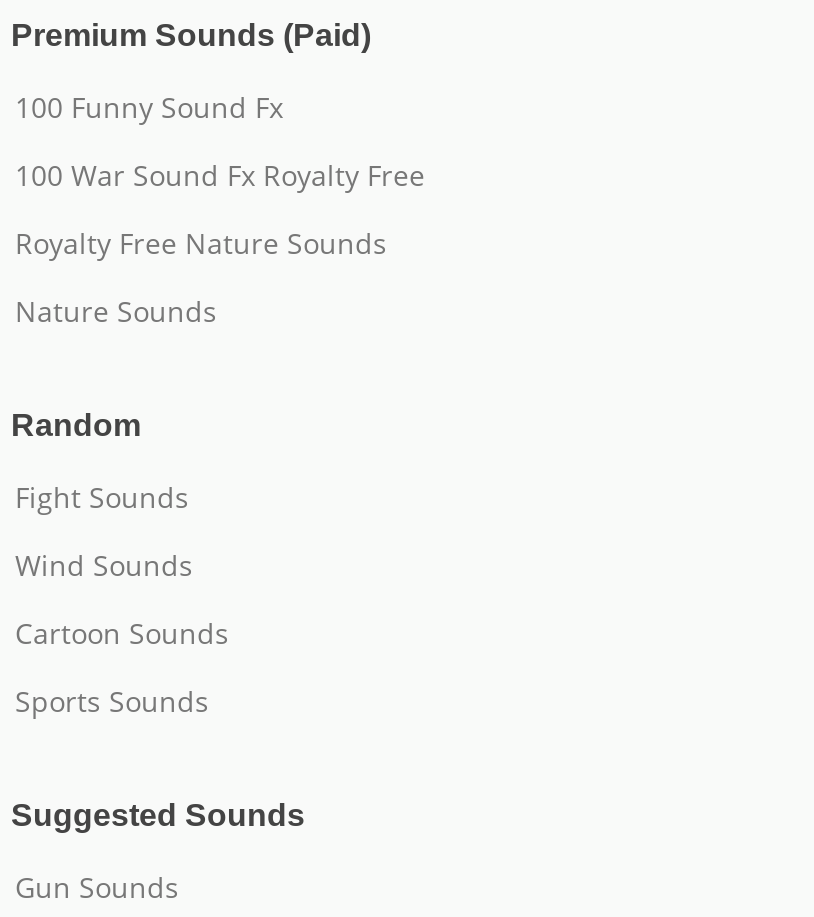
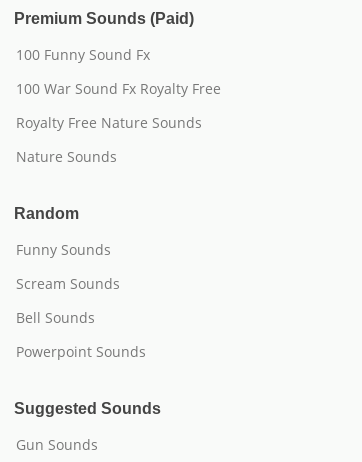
- Fight Sounds
+ Funny Sounds

- Wind Sounds
+ Scream Sounds

- Cartoon Sounds
+ Bell Sounds

- Sports Sounds
+ Powerpoint Sounds
